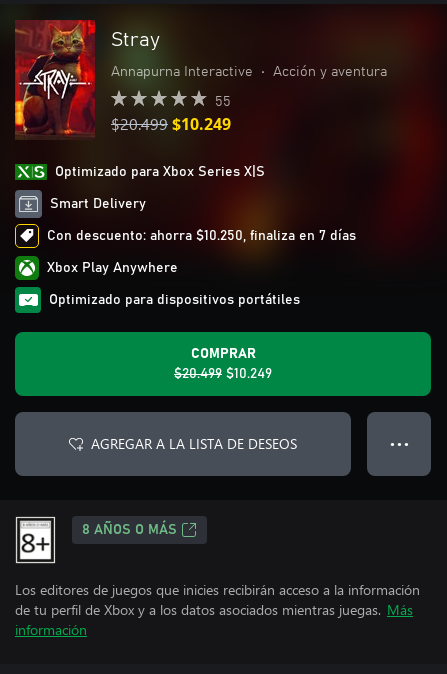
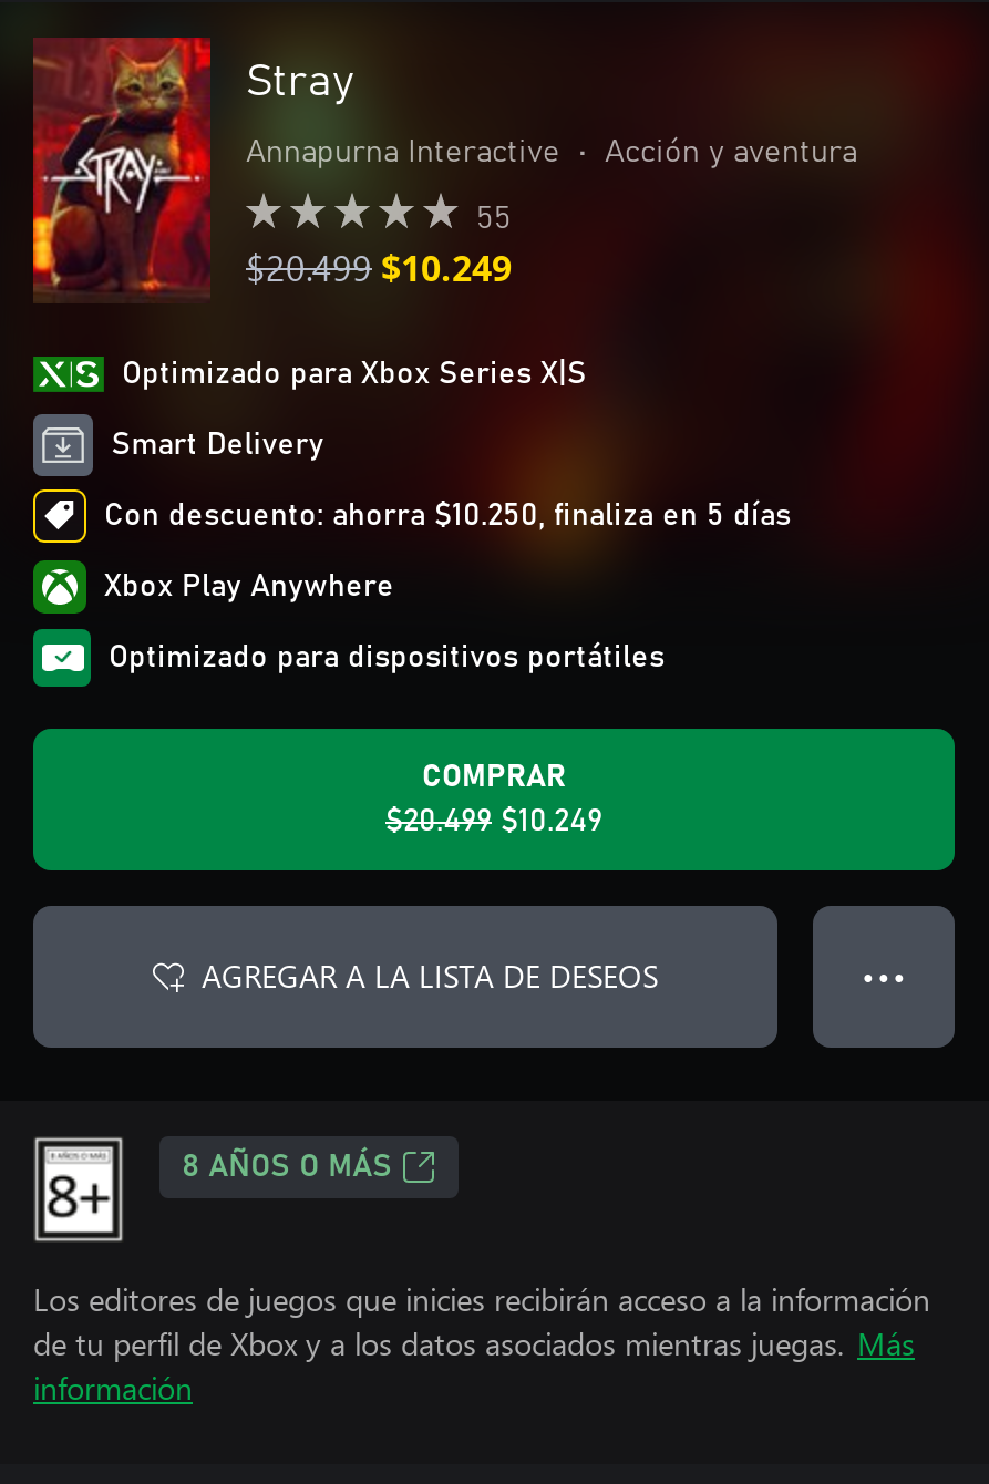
- Con descuento: ahorra $10.250, finaliza en 7 días
+ Con descuento: ahorra $10.250, finaliza en 5 días
